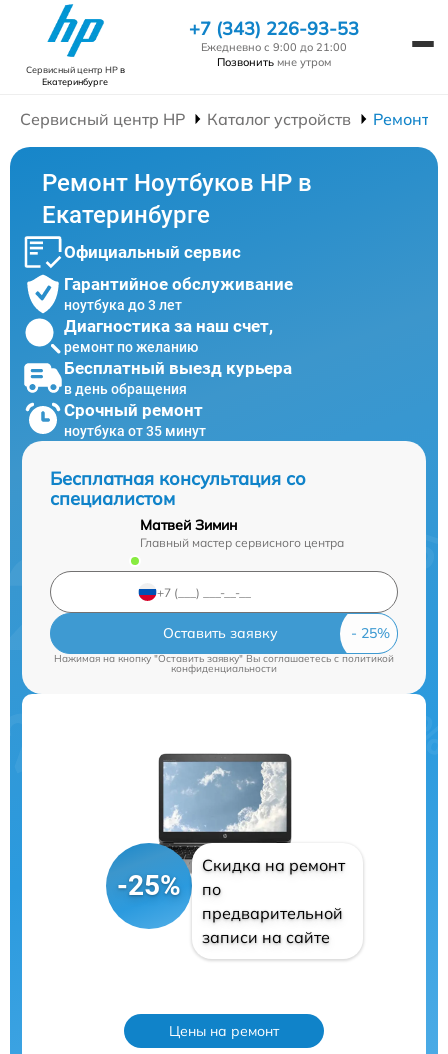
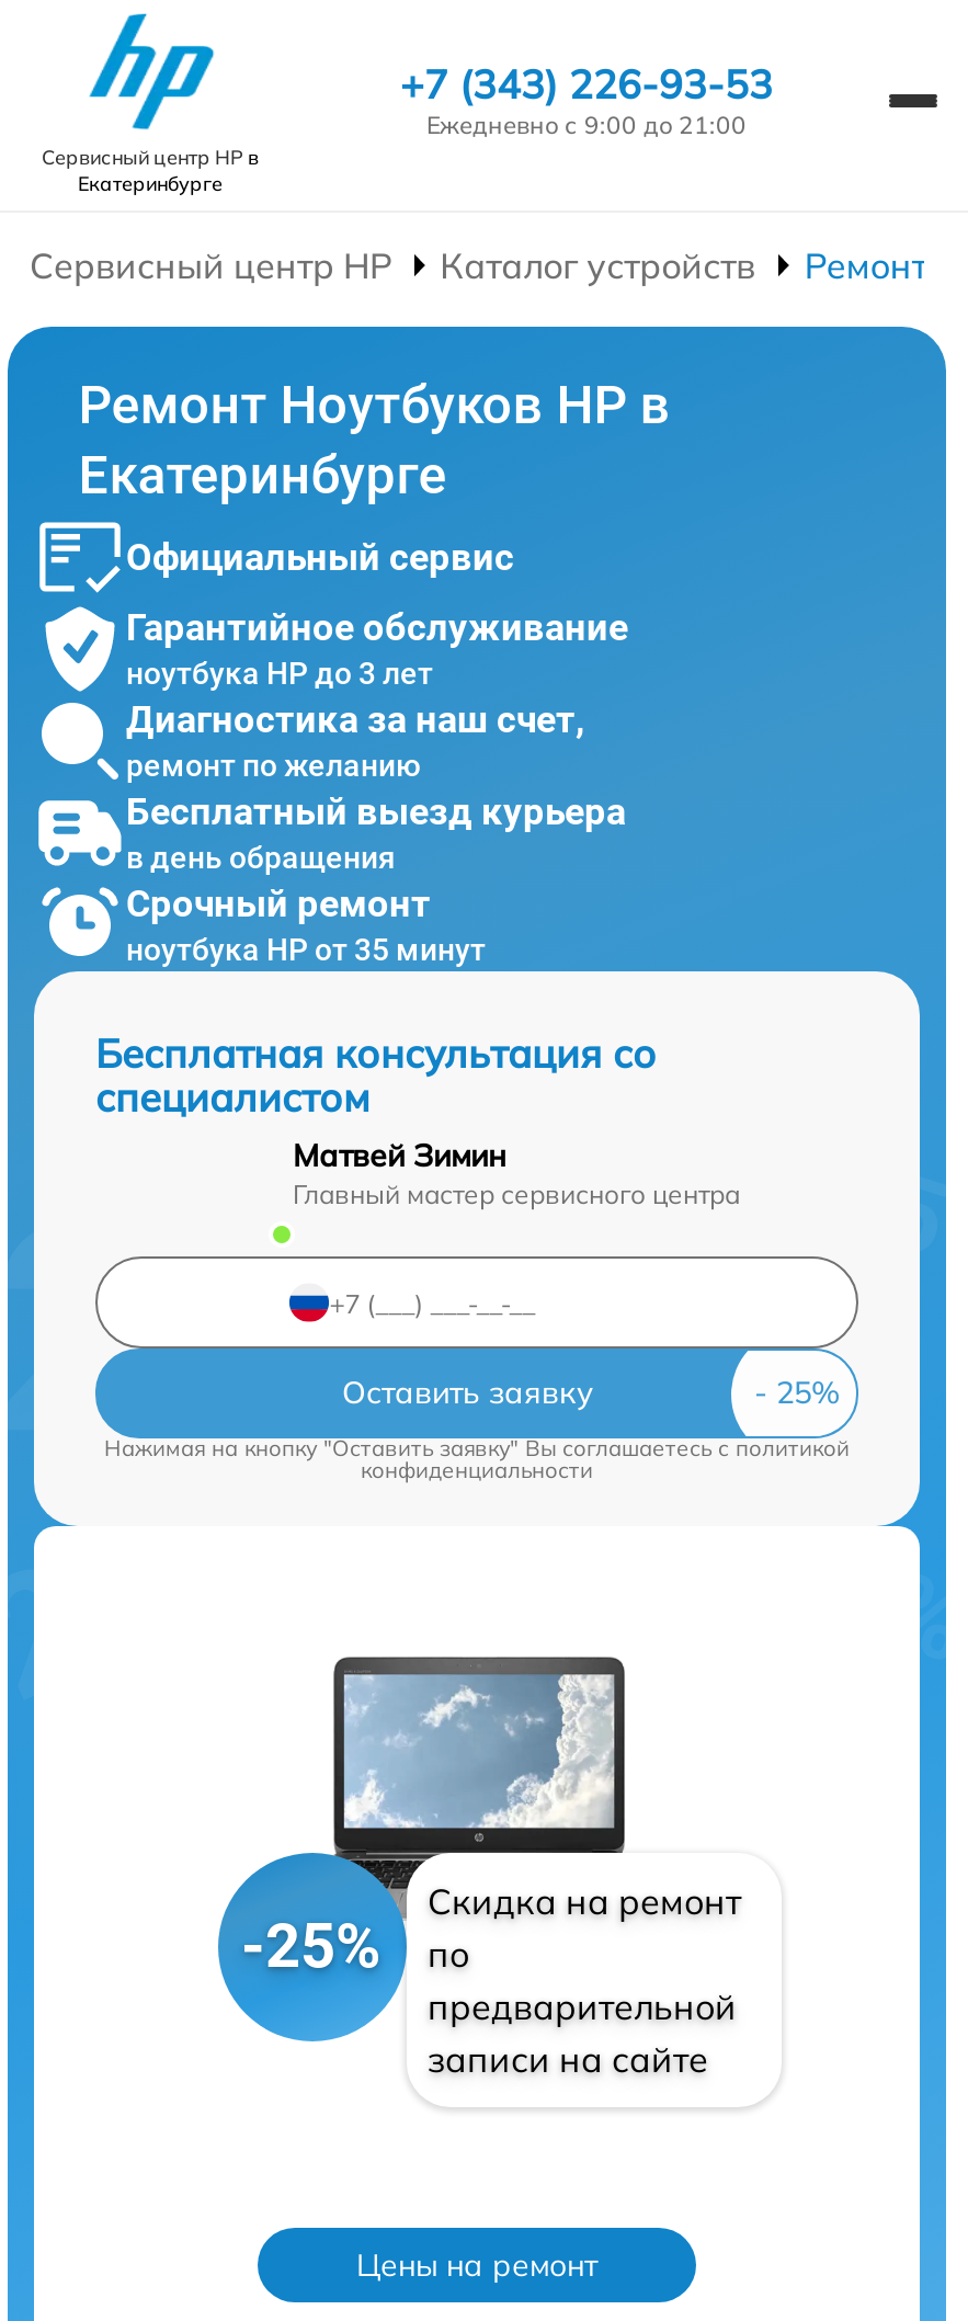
- Позвонить мне утром

- ноутбука до 3 лет
+ ноутбука HP до 3 лет

- ноутбука от 35 минут
+ ноутбука HP от 35 минут
